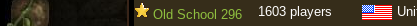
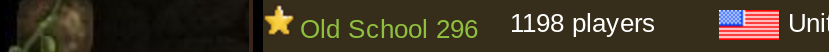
- Old School 296 1603 players
+ Old School 296 1198 players
